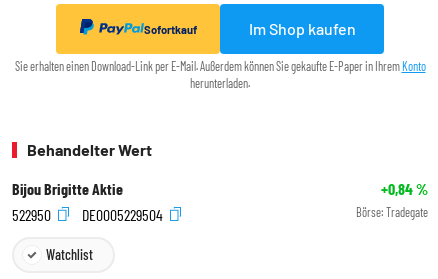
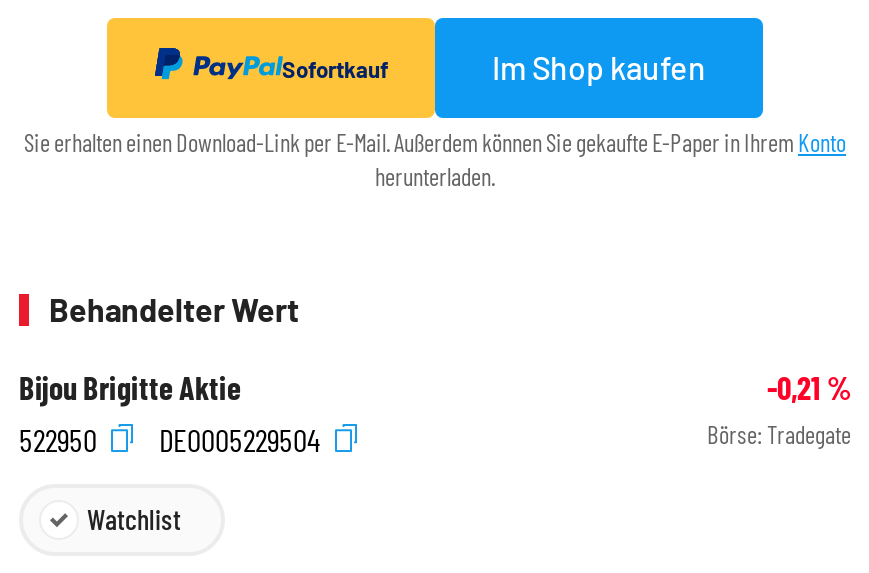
- +0,84%
+ -0,21%
